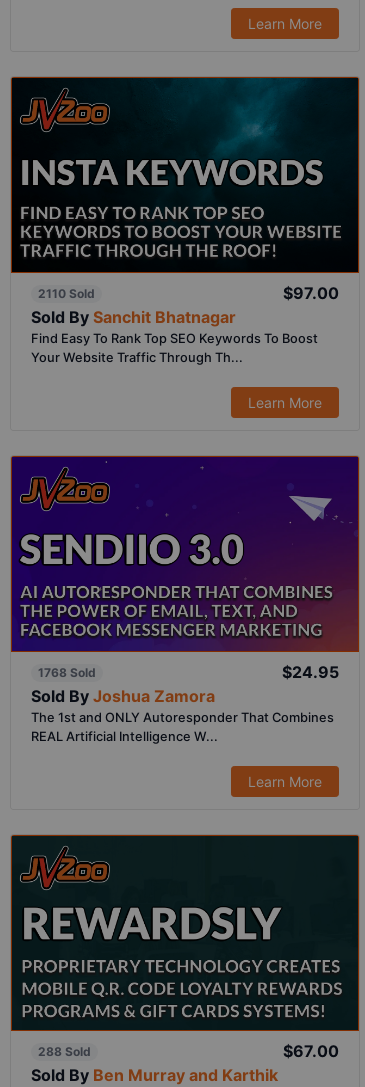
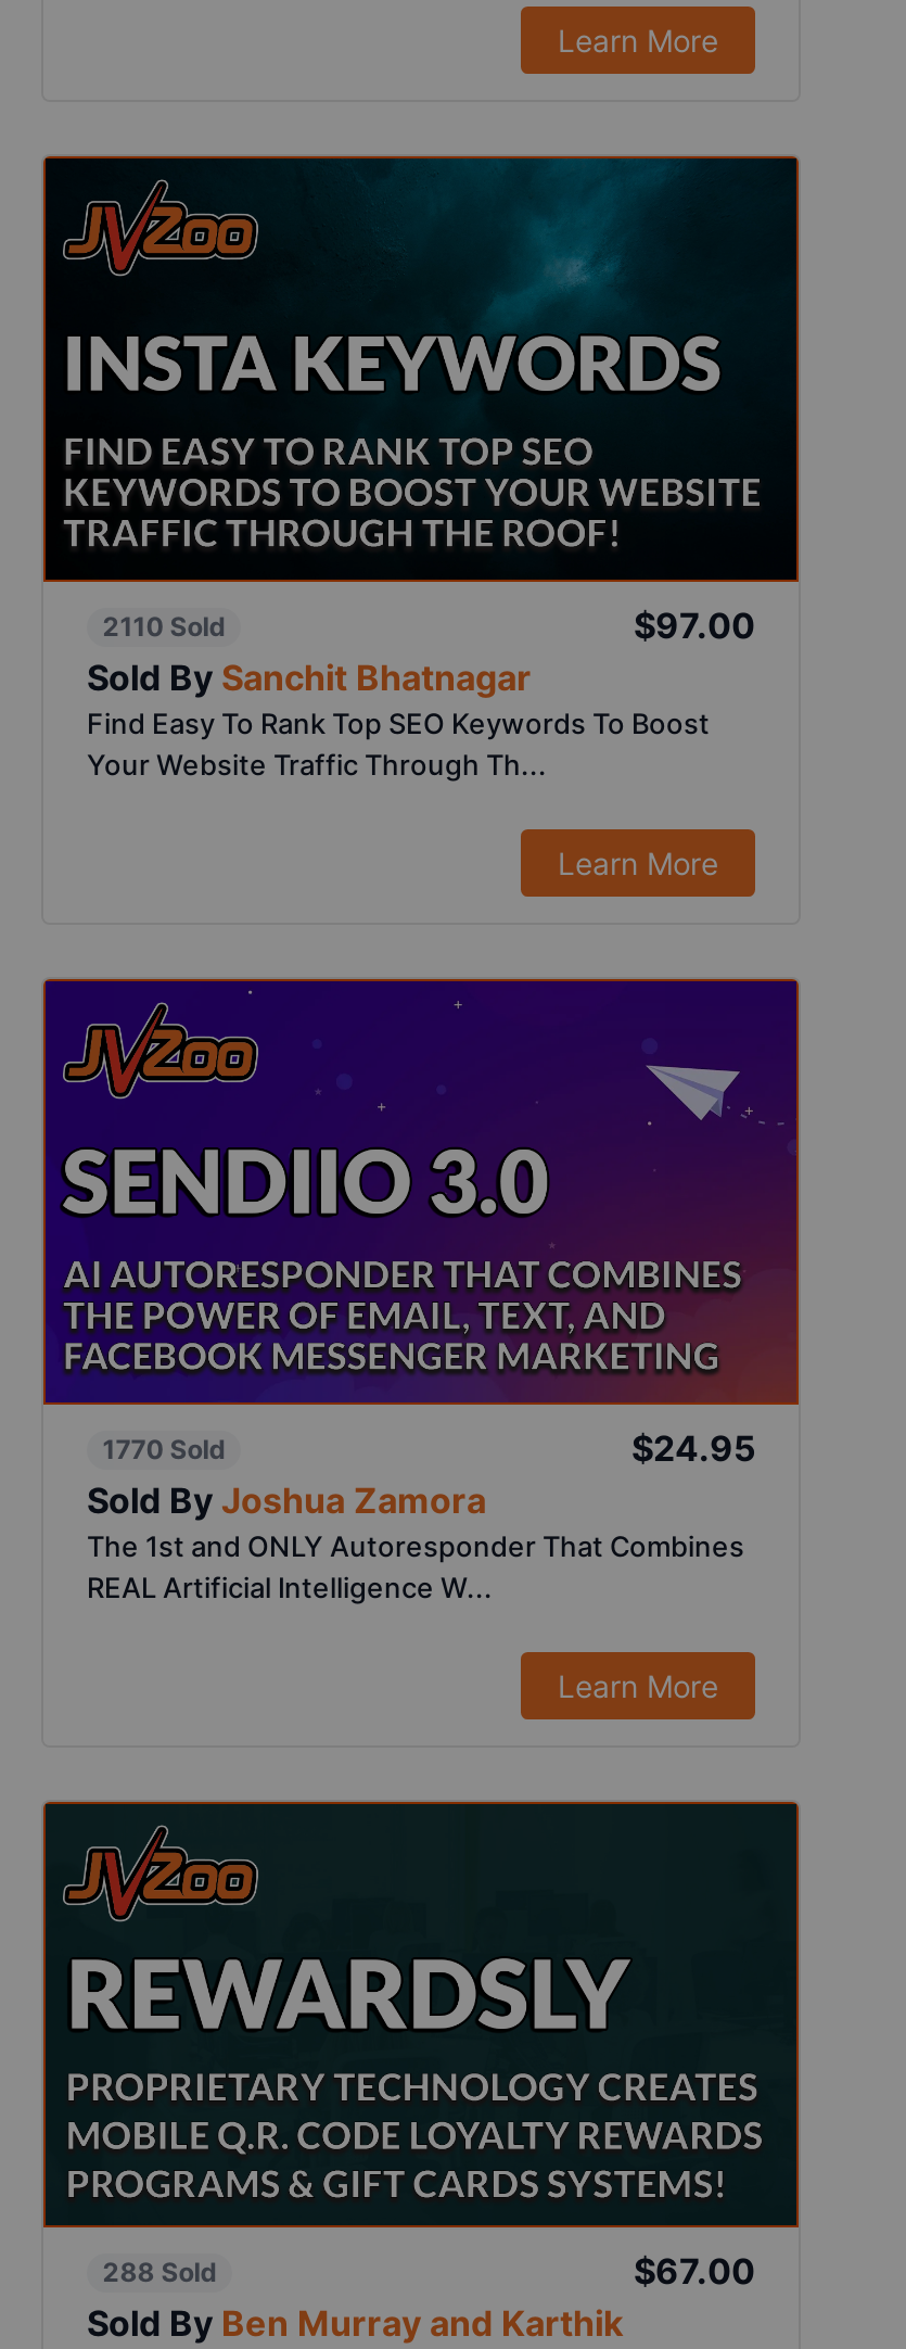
- 1768 Sold
+ 1770 Sold
